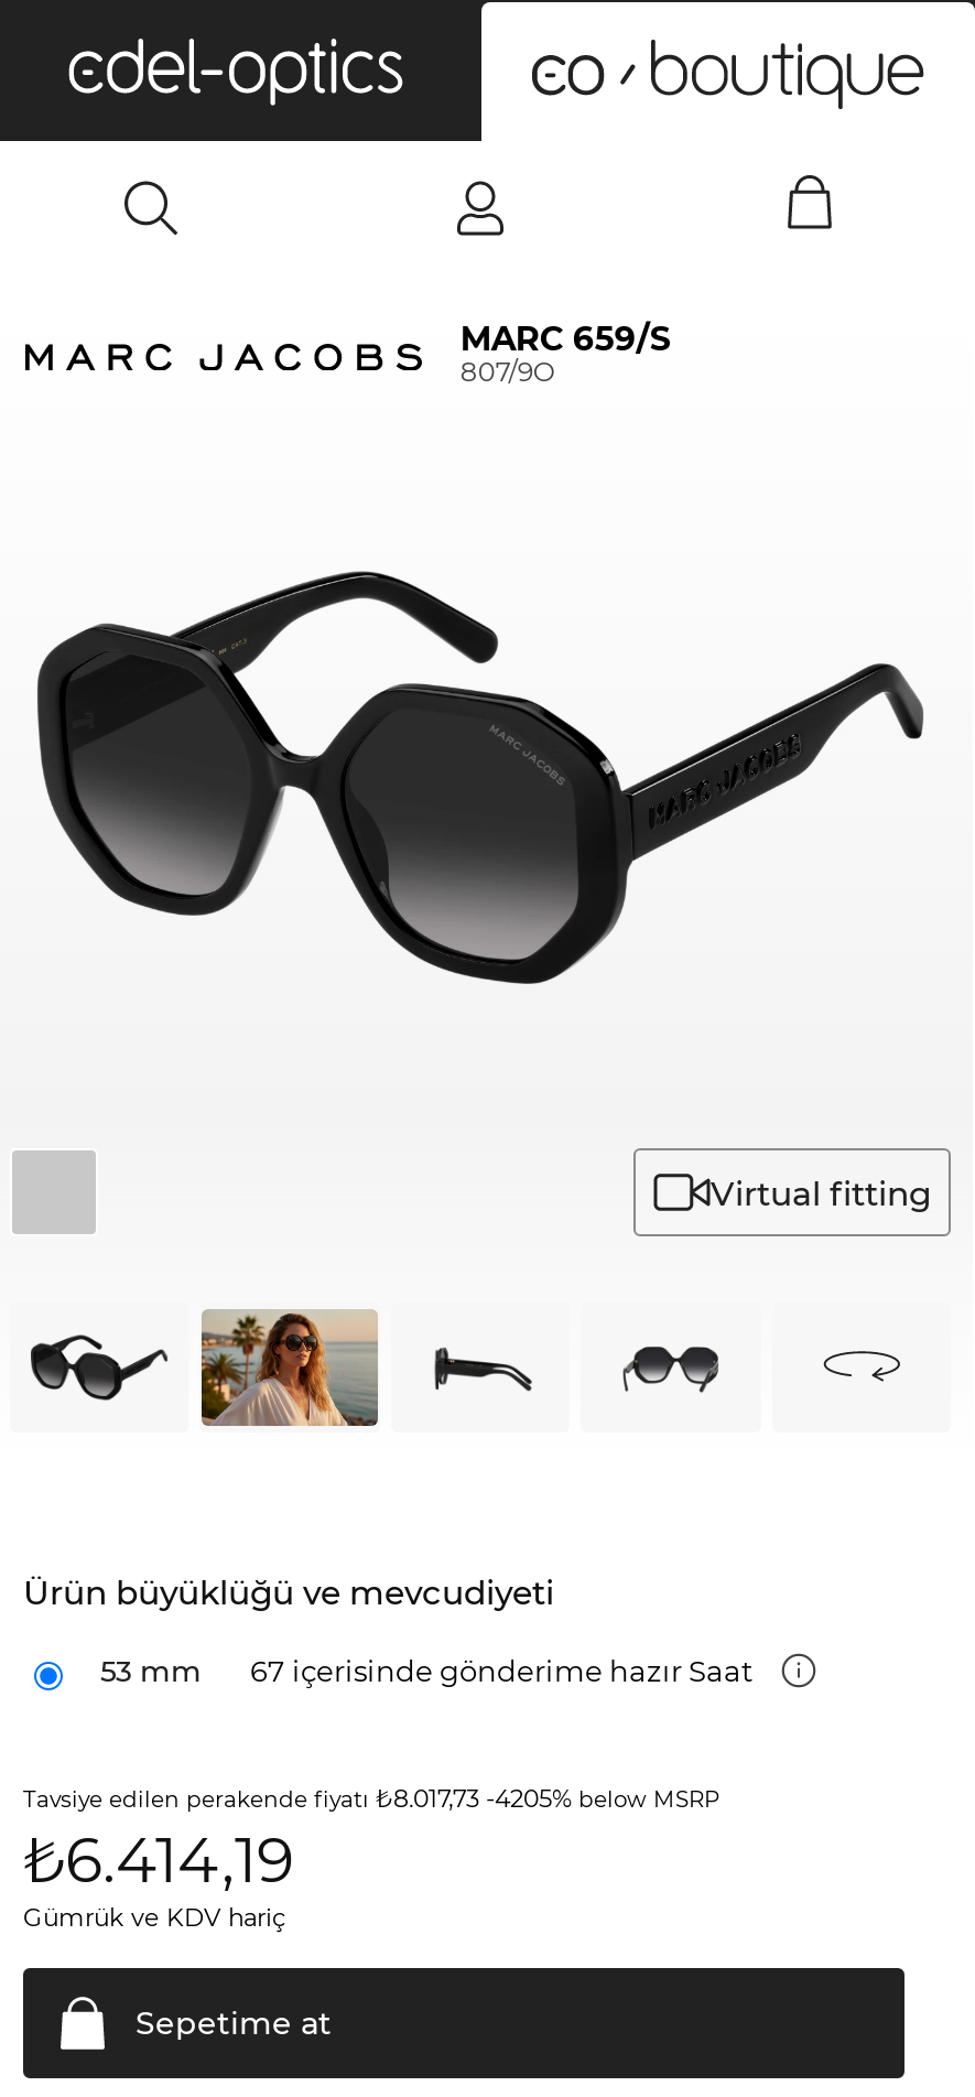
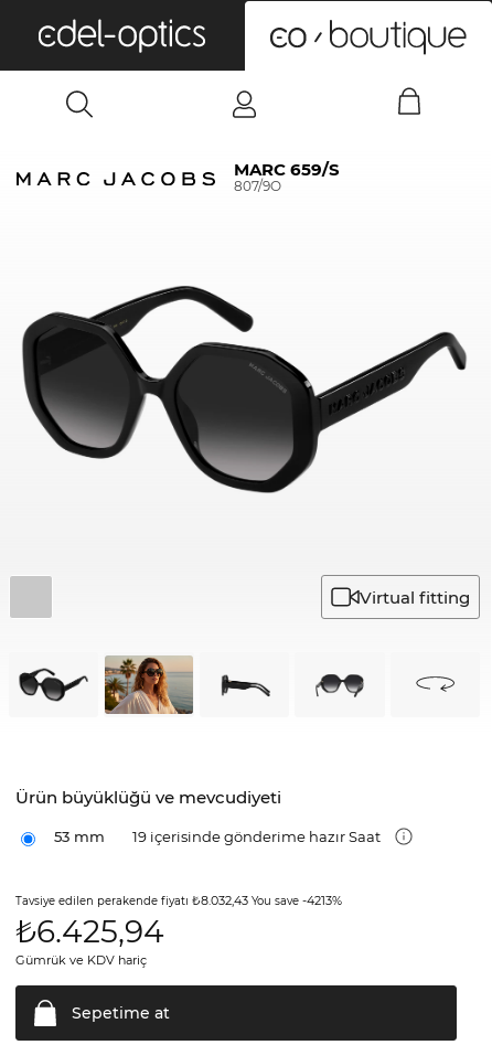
- 67 içerisinde gönderime hazır Saat
+ 19 içerisinde gönderime hazır Saat

- Tavsiye edilen perakende fiyatı ₺8.017,73 -4205% below MSRP
+ Tavsiye edilen perakende fiyatı ₺8.032,43 You save -4213%

- ₺6.414,19
+ ₺6.425,94
